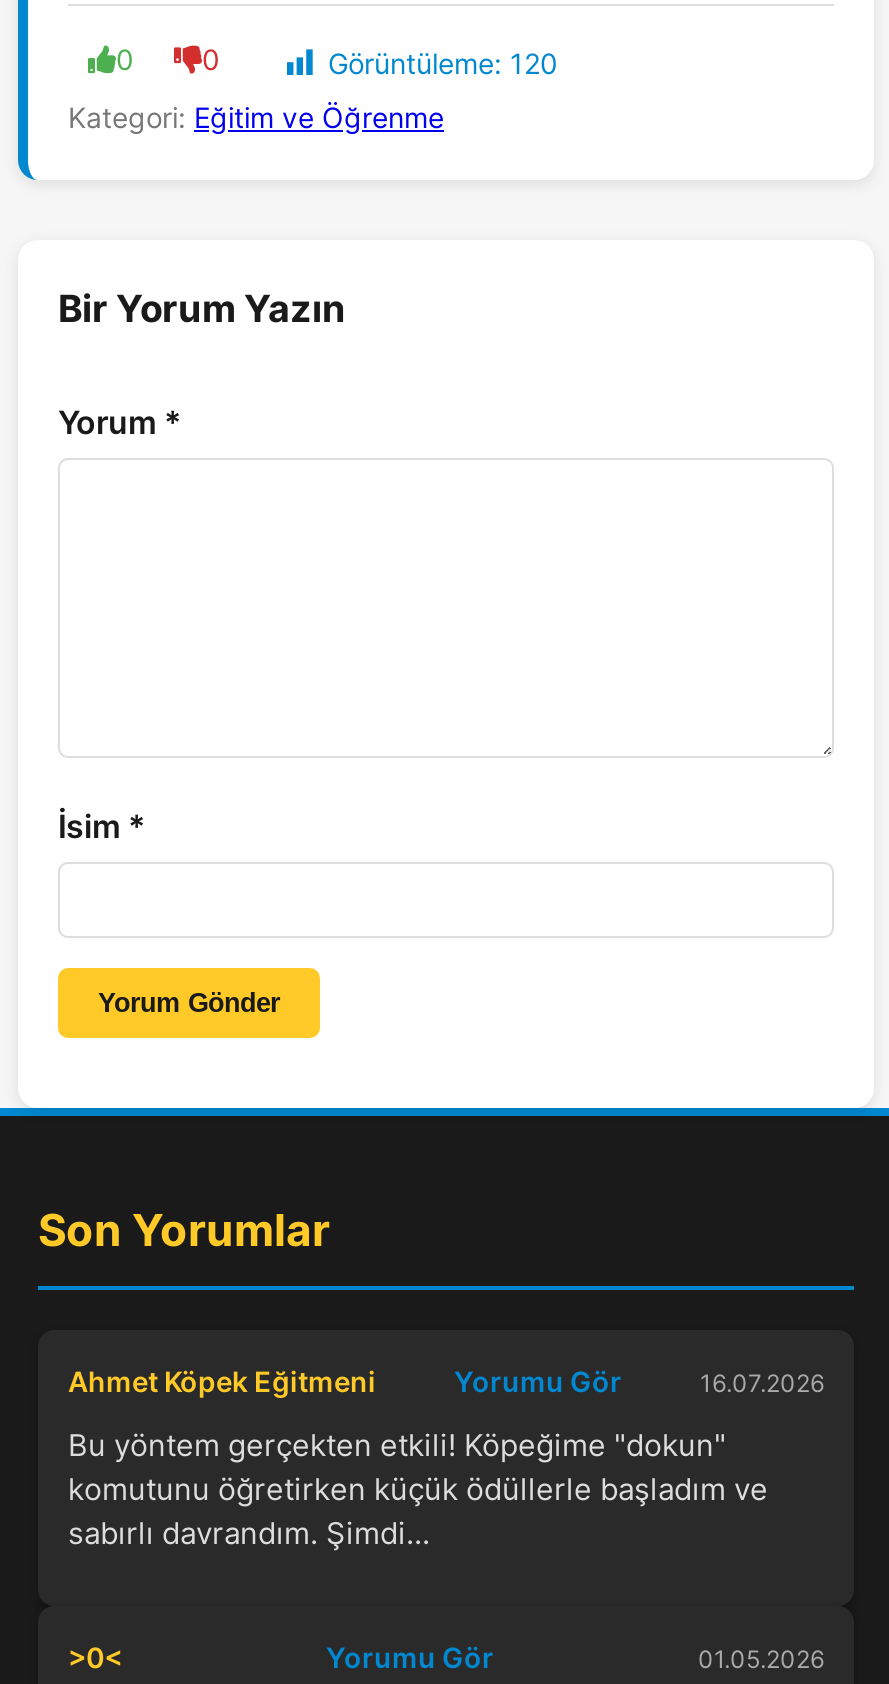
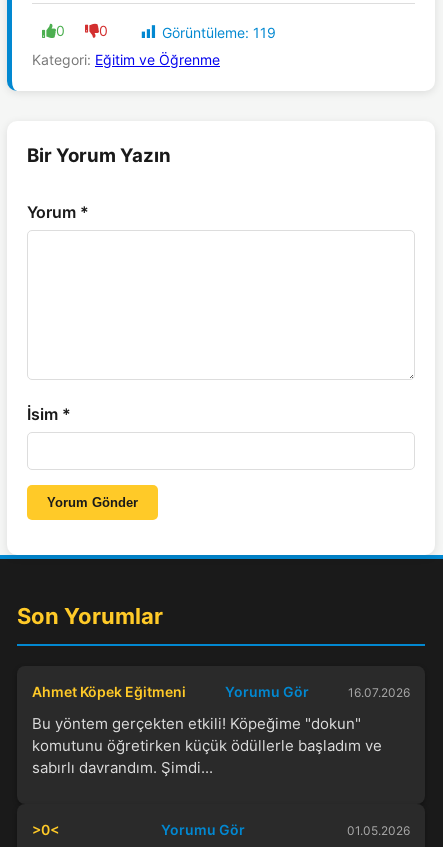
- Görüntüleme: 120
+ Görüntüleme: 119
